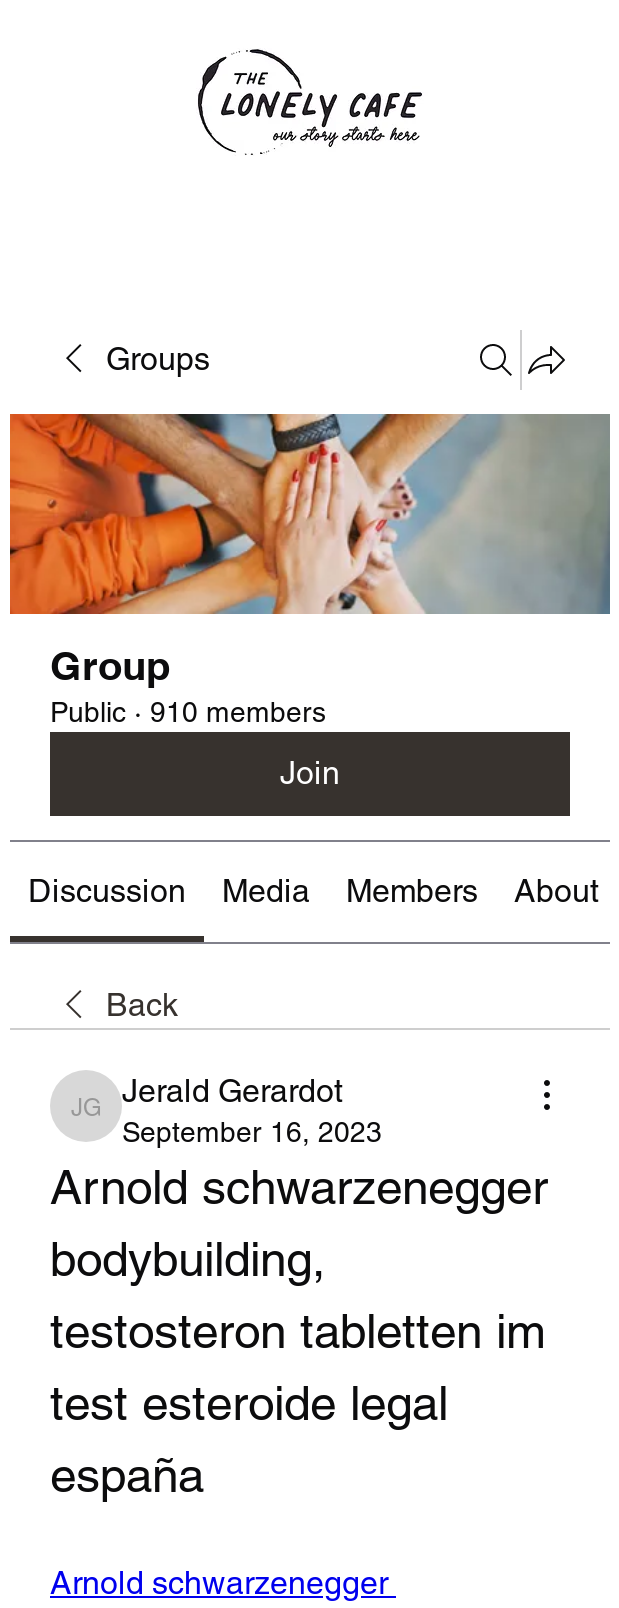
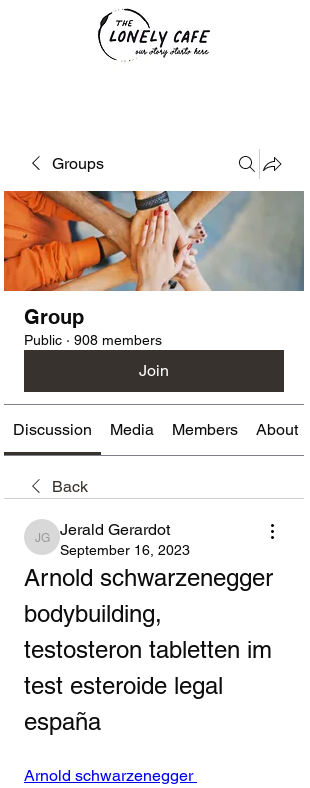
- Public · 910 members
+ Public · 908 members
